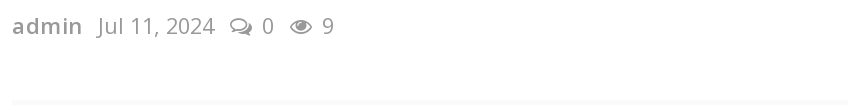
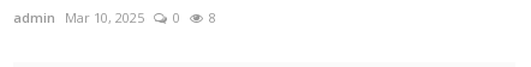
- admin Jul 11, 2024
+ admin Mar 10, 2025

- 9
+ 8
